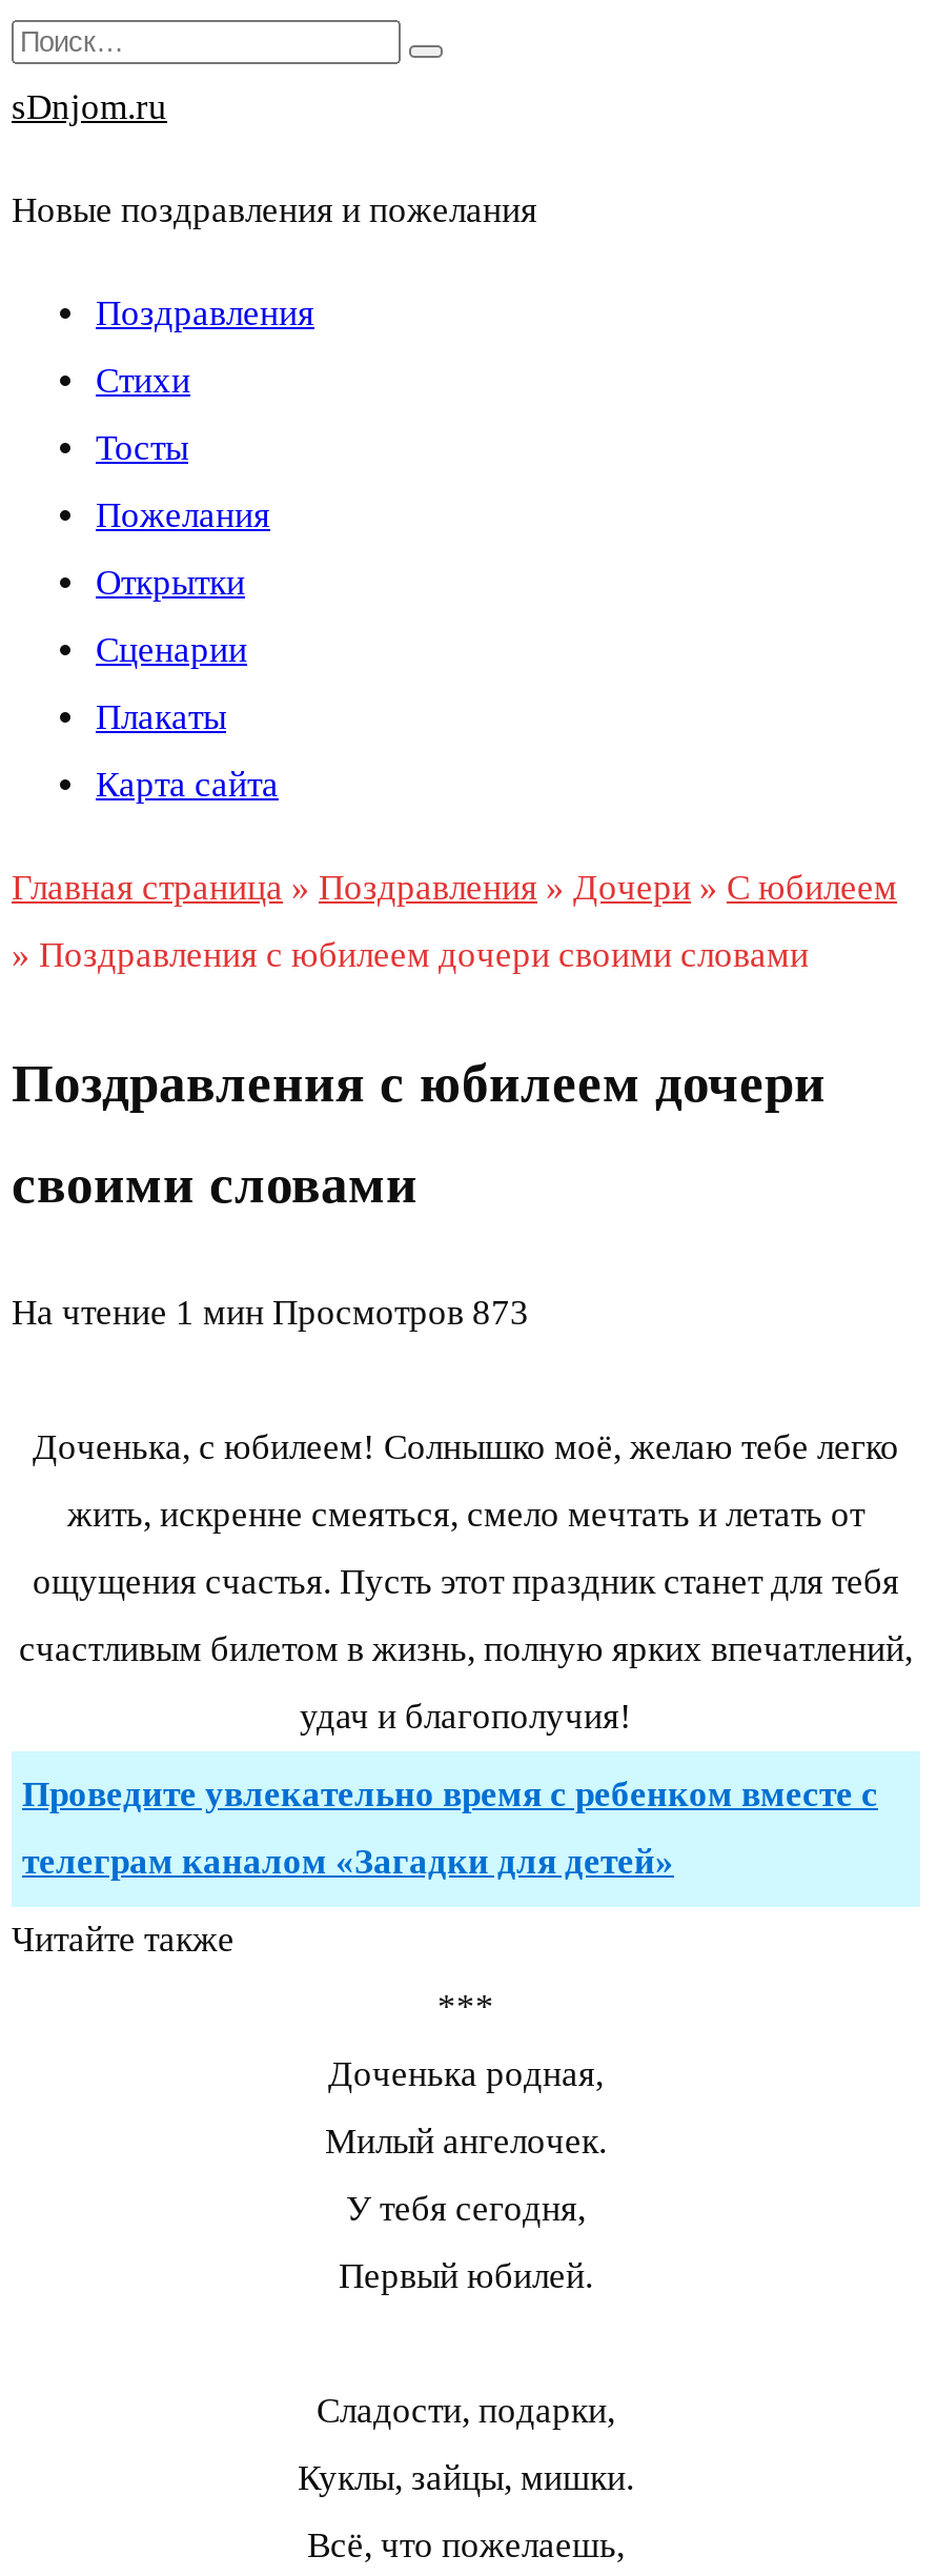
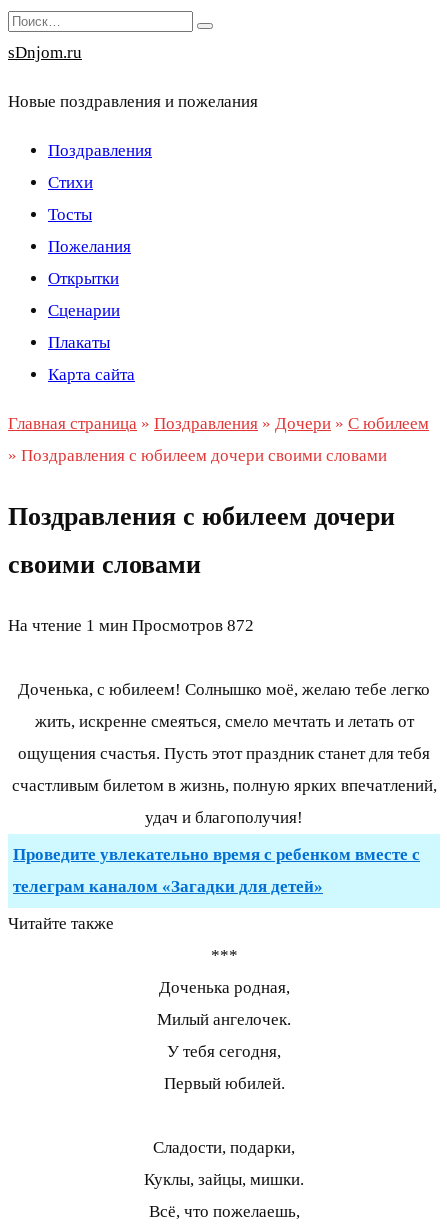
- На чтение 1 мин Просмотров 873
+ На чтение 1 мин Просмотров 872
